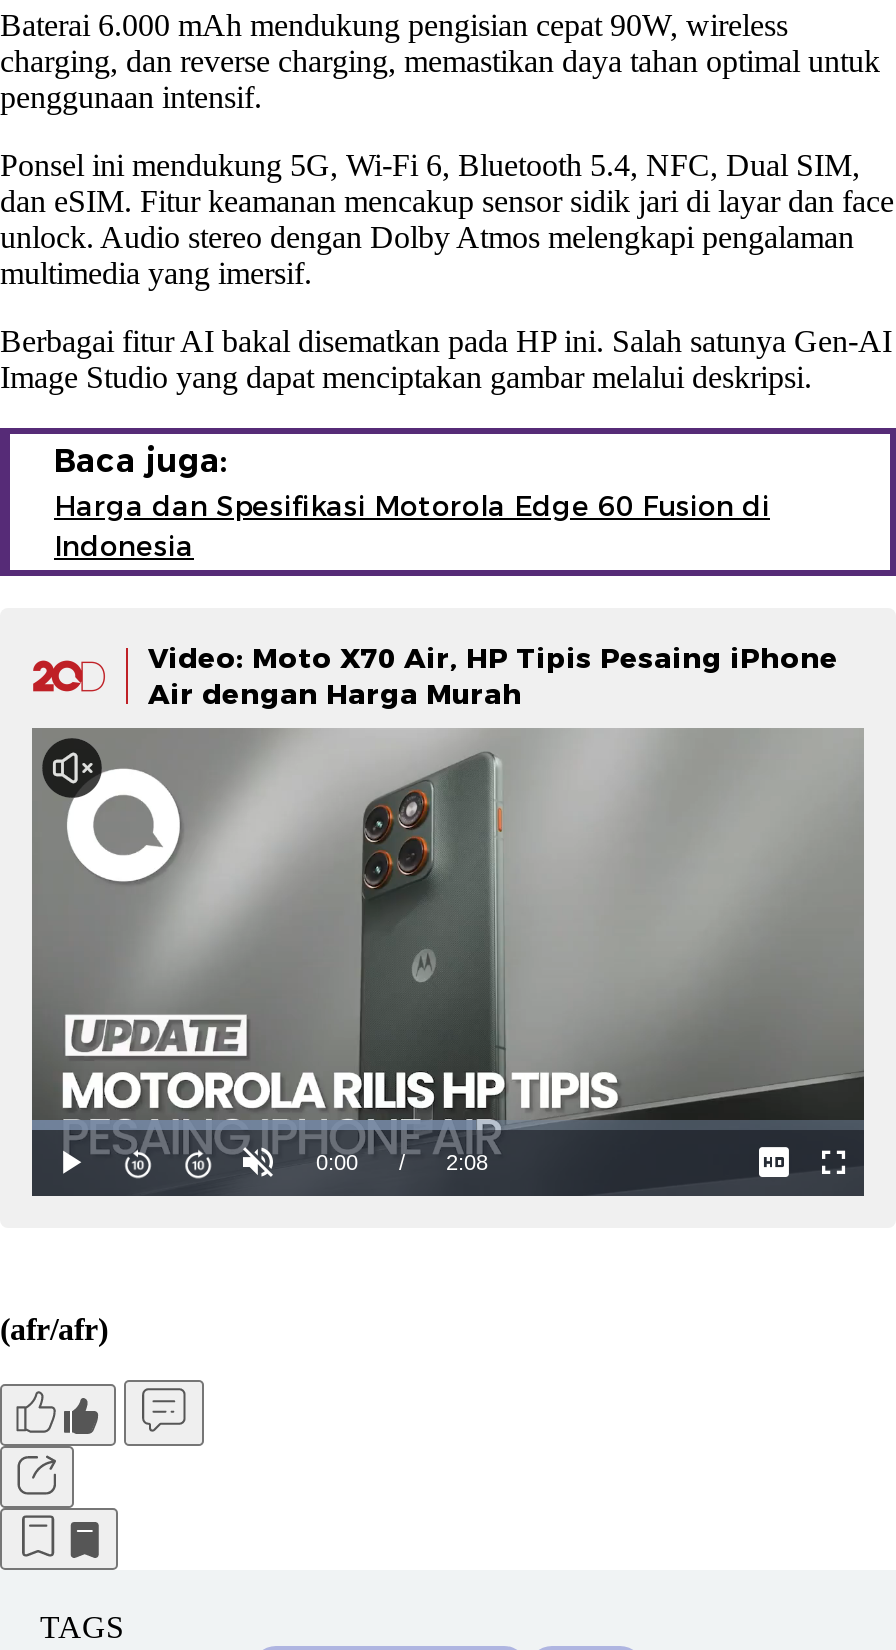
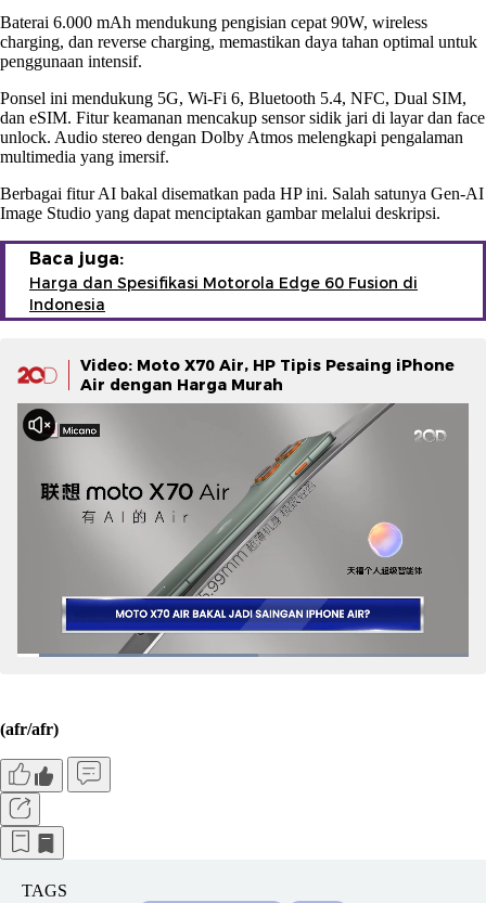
- [image]
+ [image]
